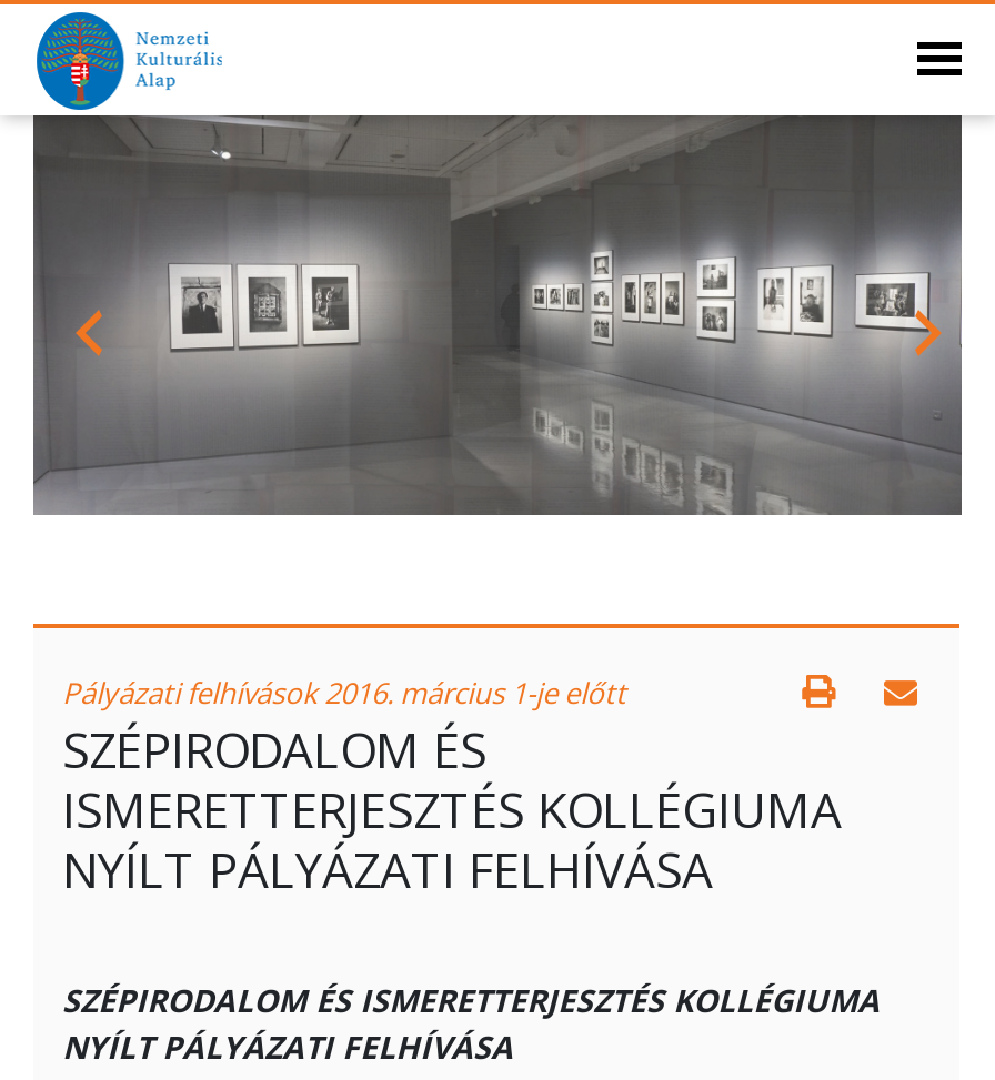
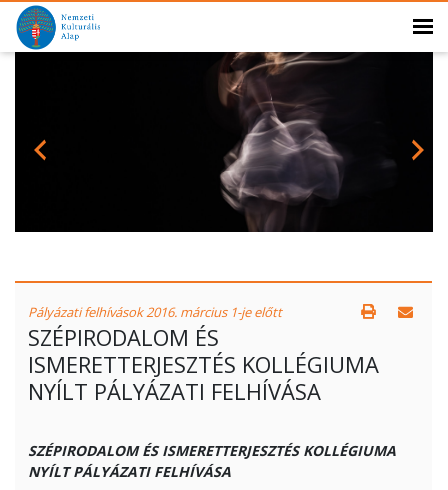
- [image]
+ [image]
